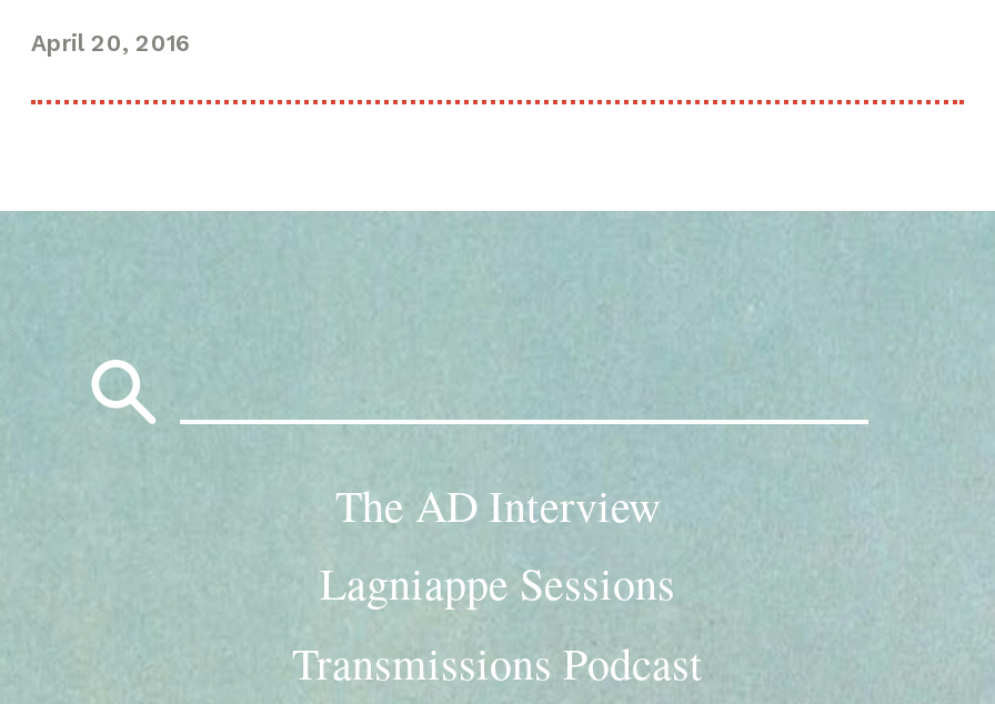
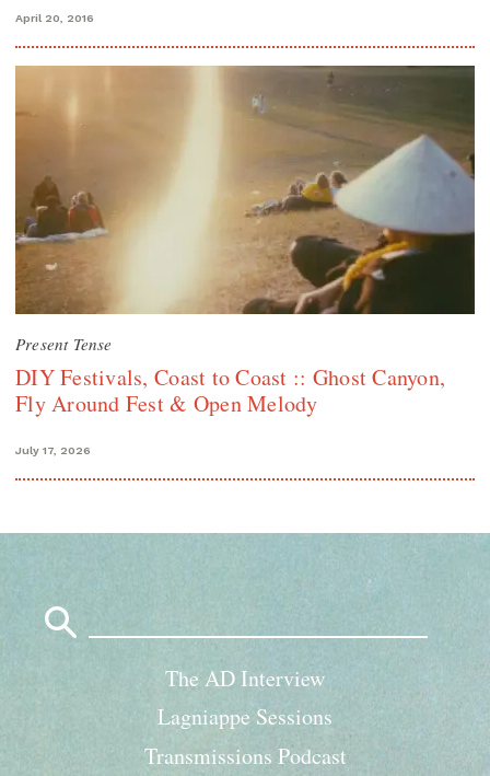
+ [image]
+ Present Tense
+ DIY Festivals, Coast to Coast :: Ghost Canyon,
+ Fly Around Fest & Open Melody
+ July 17, 2026
